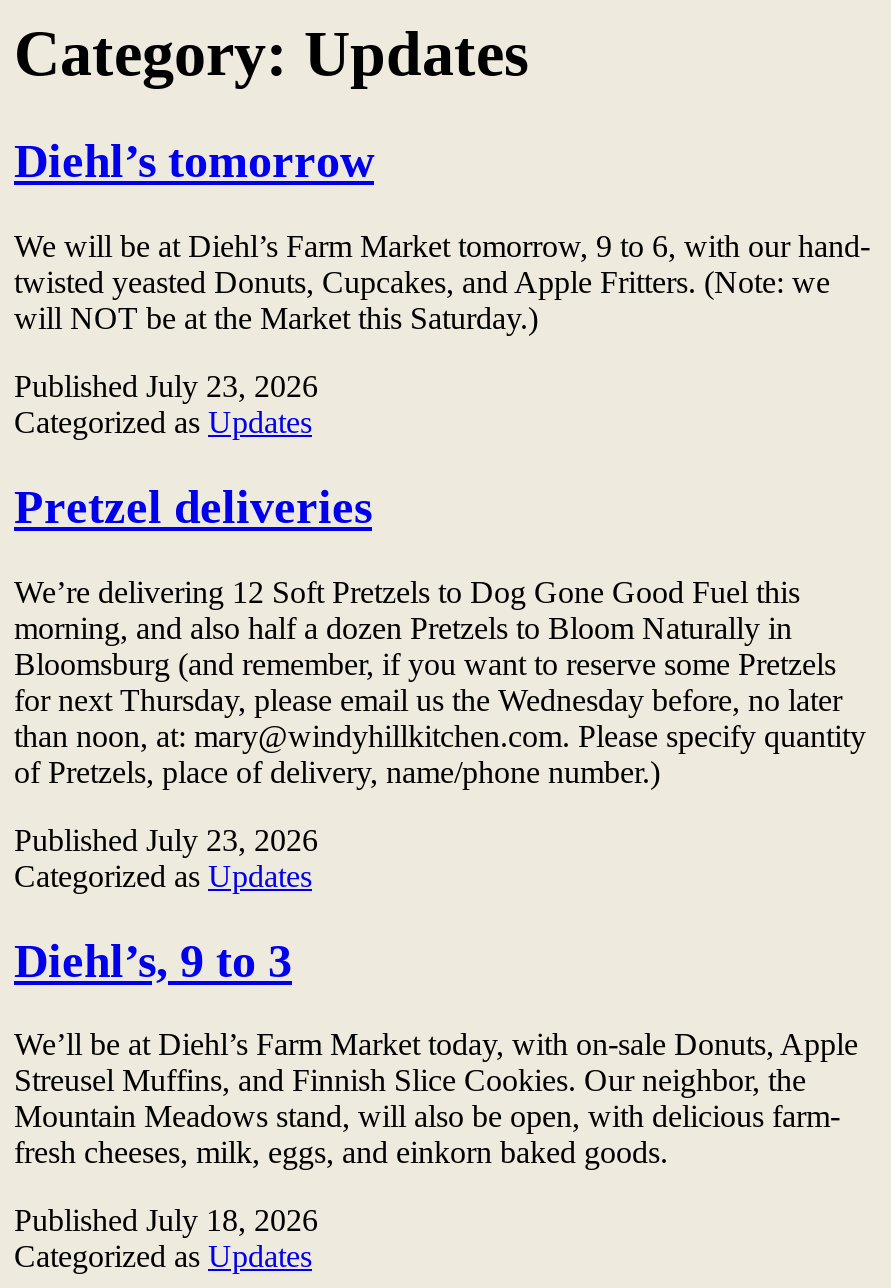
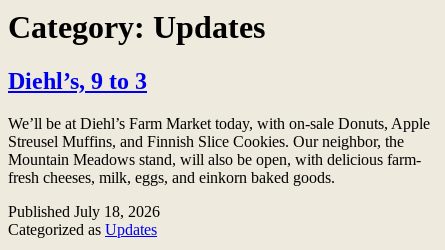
- Diehl’s tomorrow
- We will be at Diehl’s Farm Market tomorrow, 9 to 6, with our hand-
- twisted yeasted Donuts, Cupcakes, and Apple Fritters. (Note: we
- will NOT be at the Market this Saturday.)
- Published July 23, 2026
- Categorized as Updates
- Pretzel deliveries
- We’re delivering 12 Soft Pretzels to Dog Gone Good Fuel this
- morning, and also half a dozen Pretzels to Bloom Naturally in
- Bloomsburg (and remember, if you want to reserve some Pretzels
- for next Thursday, please email us the Wednesday before, no later
- than noon, at: mary@windyhillkitchen.com. Please specify quantity
- of Pretzels, place of delivery, name/phone number.)
- Published July 23, 2026
- Categorized as Updates
